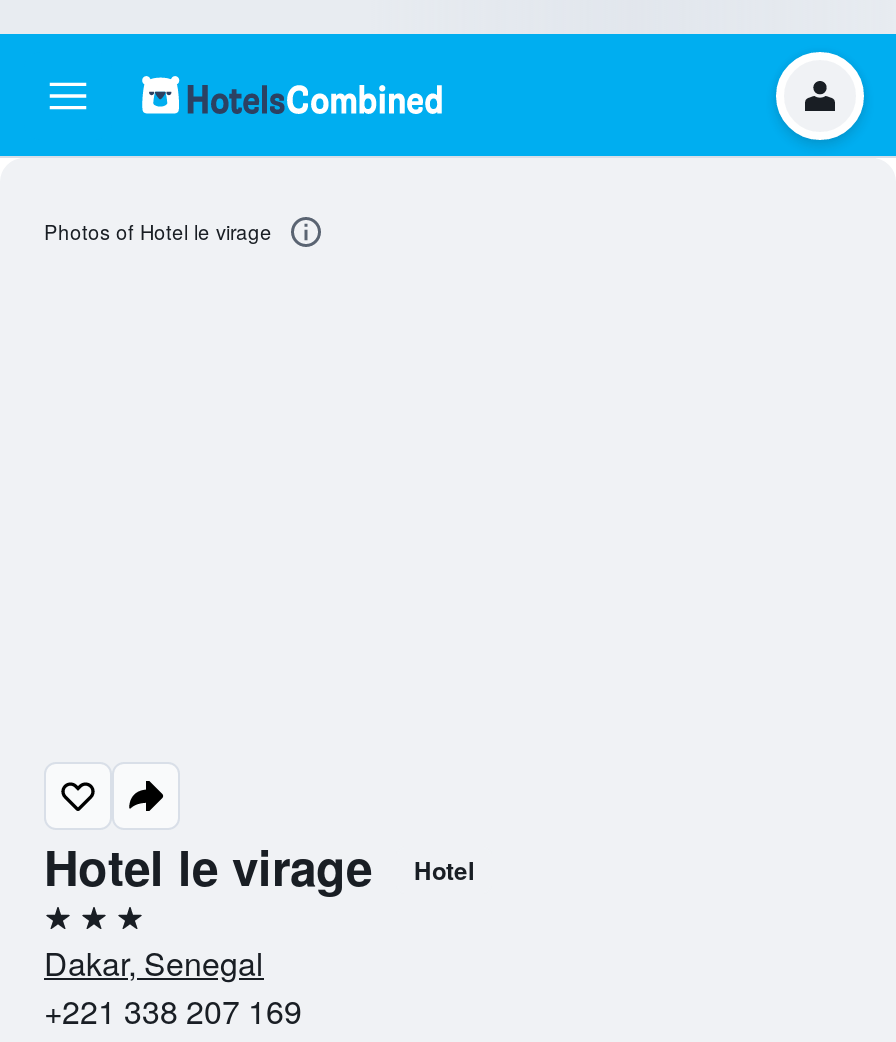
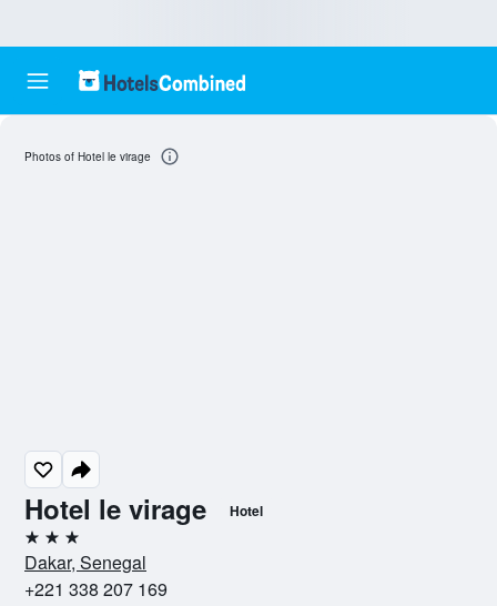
- [image]
